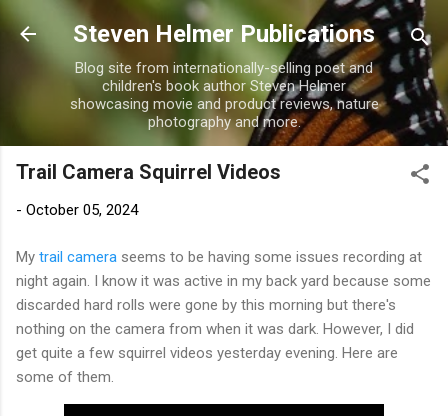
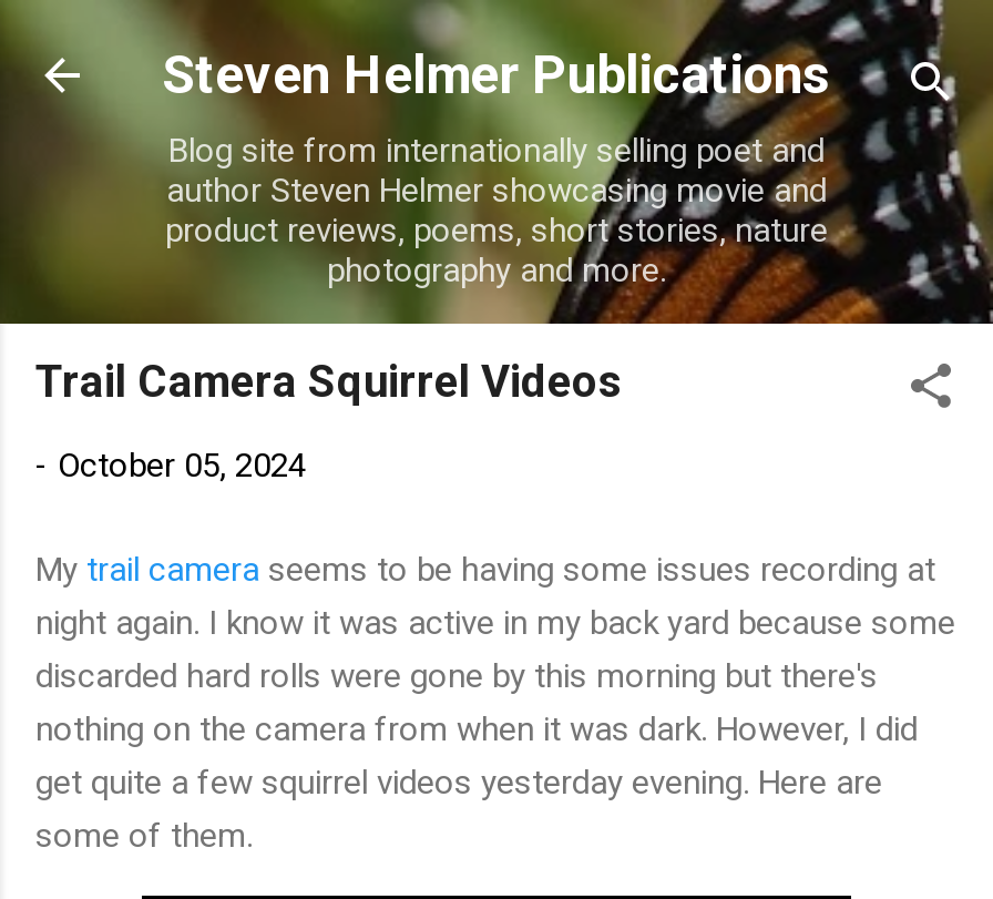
- Blog site from internationally-selling poet and
- children's book author Steven Helmer
- showcasing movie and product reviews, nature
+ Blog site from internationally selling poet and
+ author Steven Helmer showcasing movie and
+ product reviews, poems, short stories, nature
